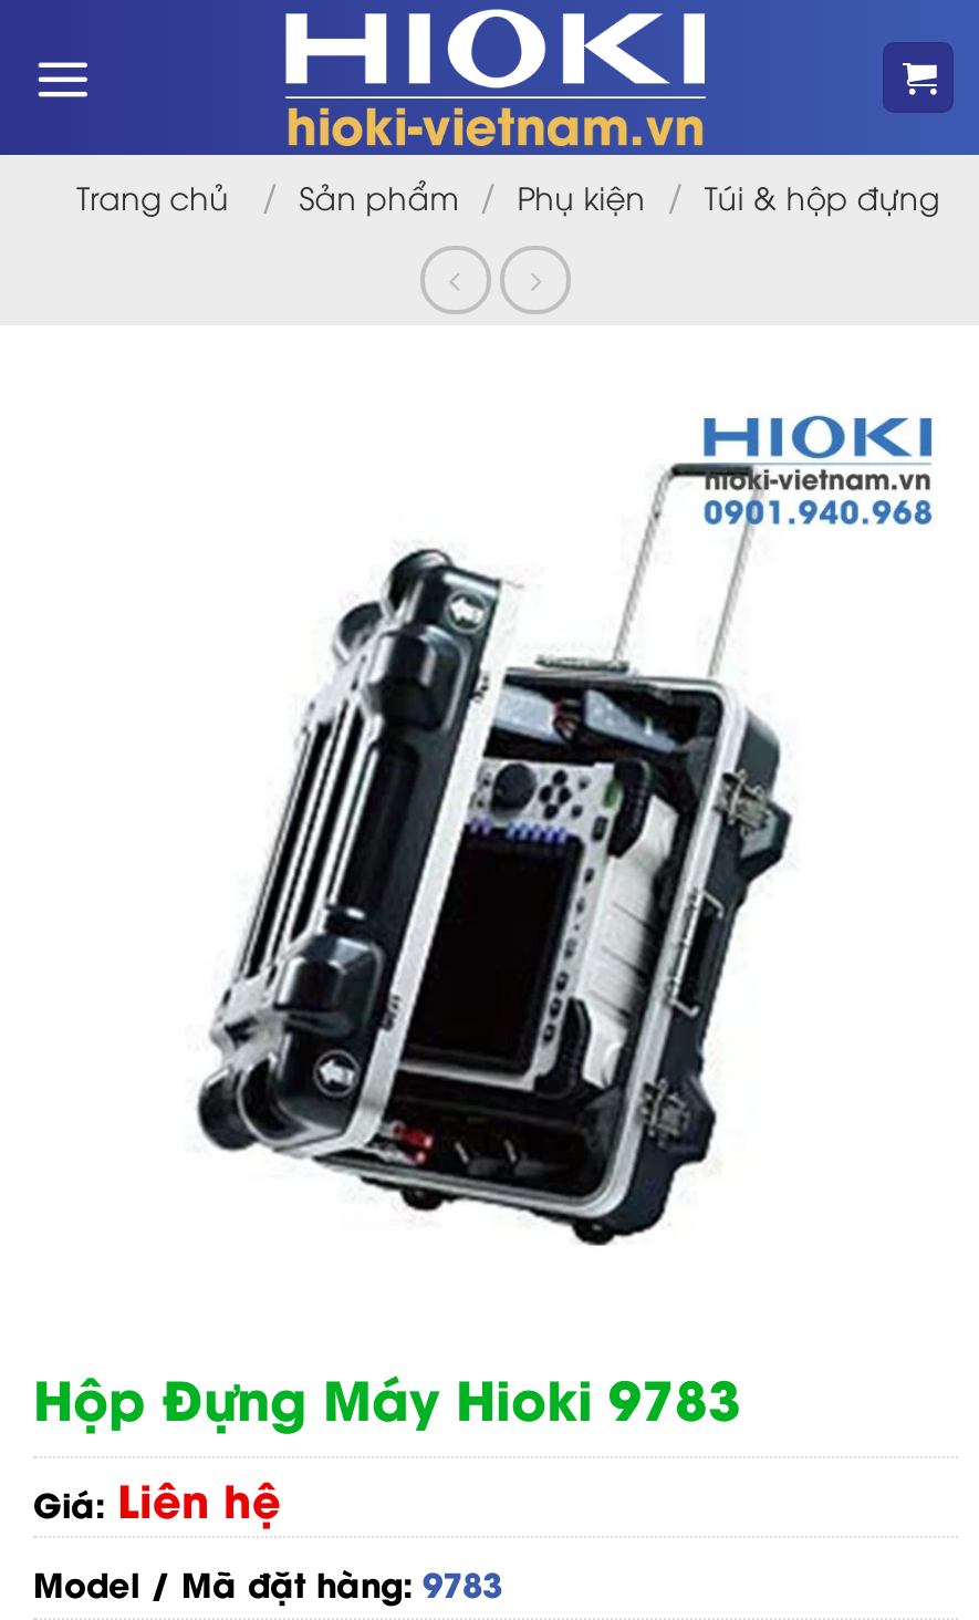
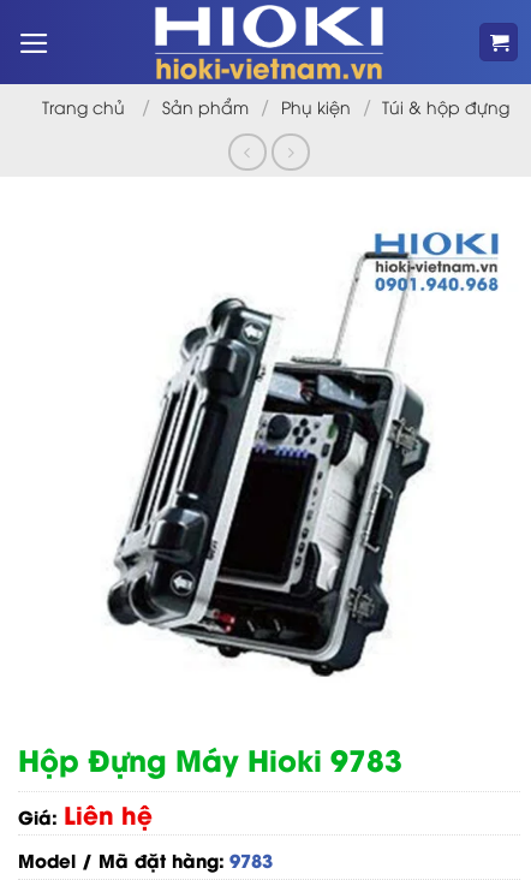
- [image]
+ [image]
